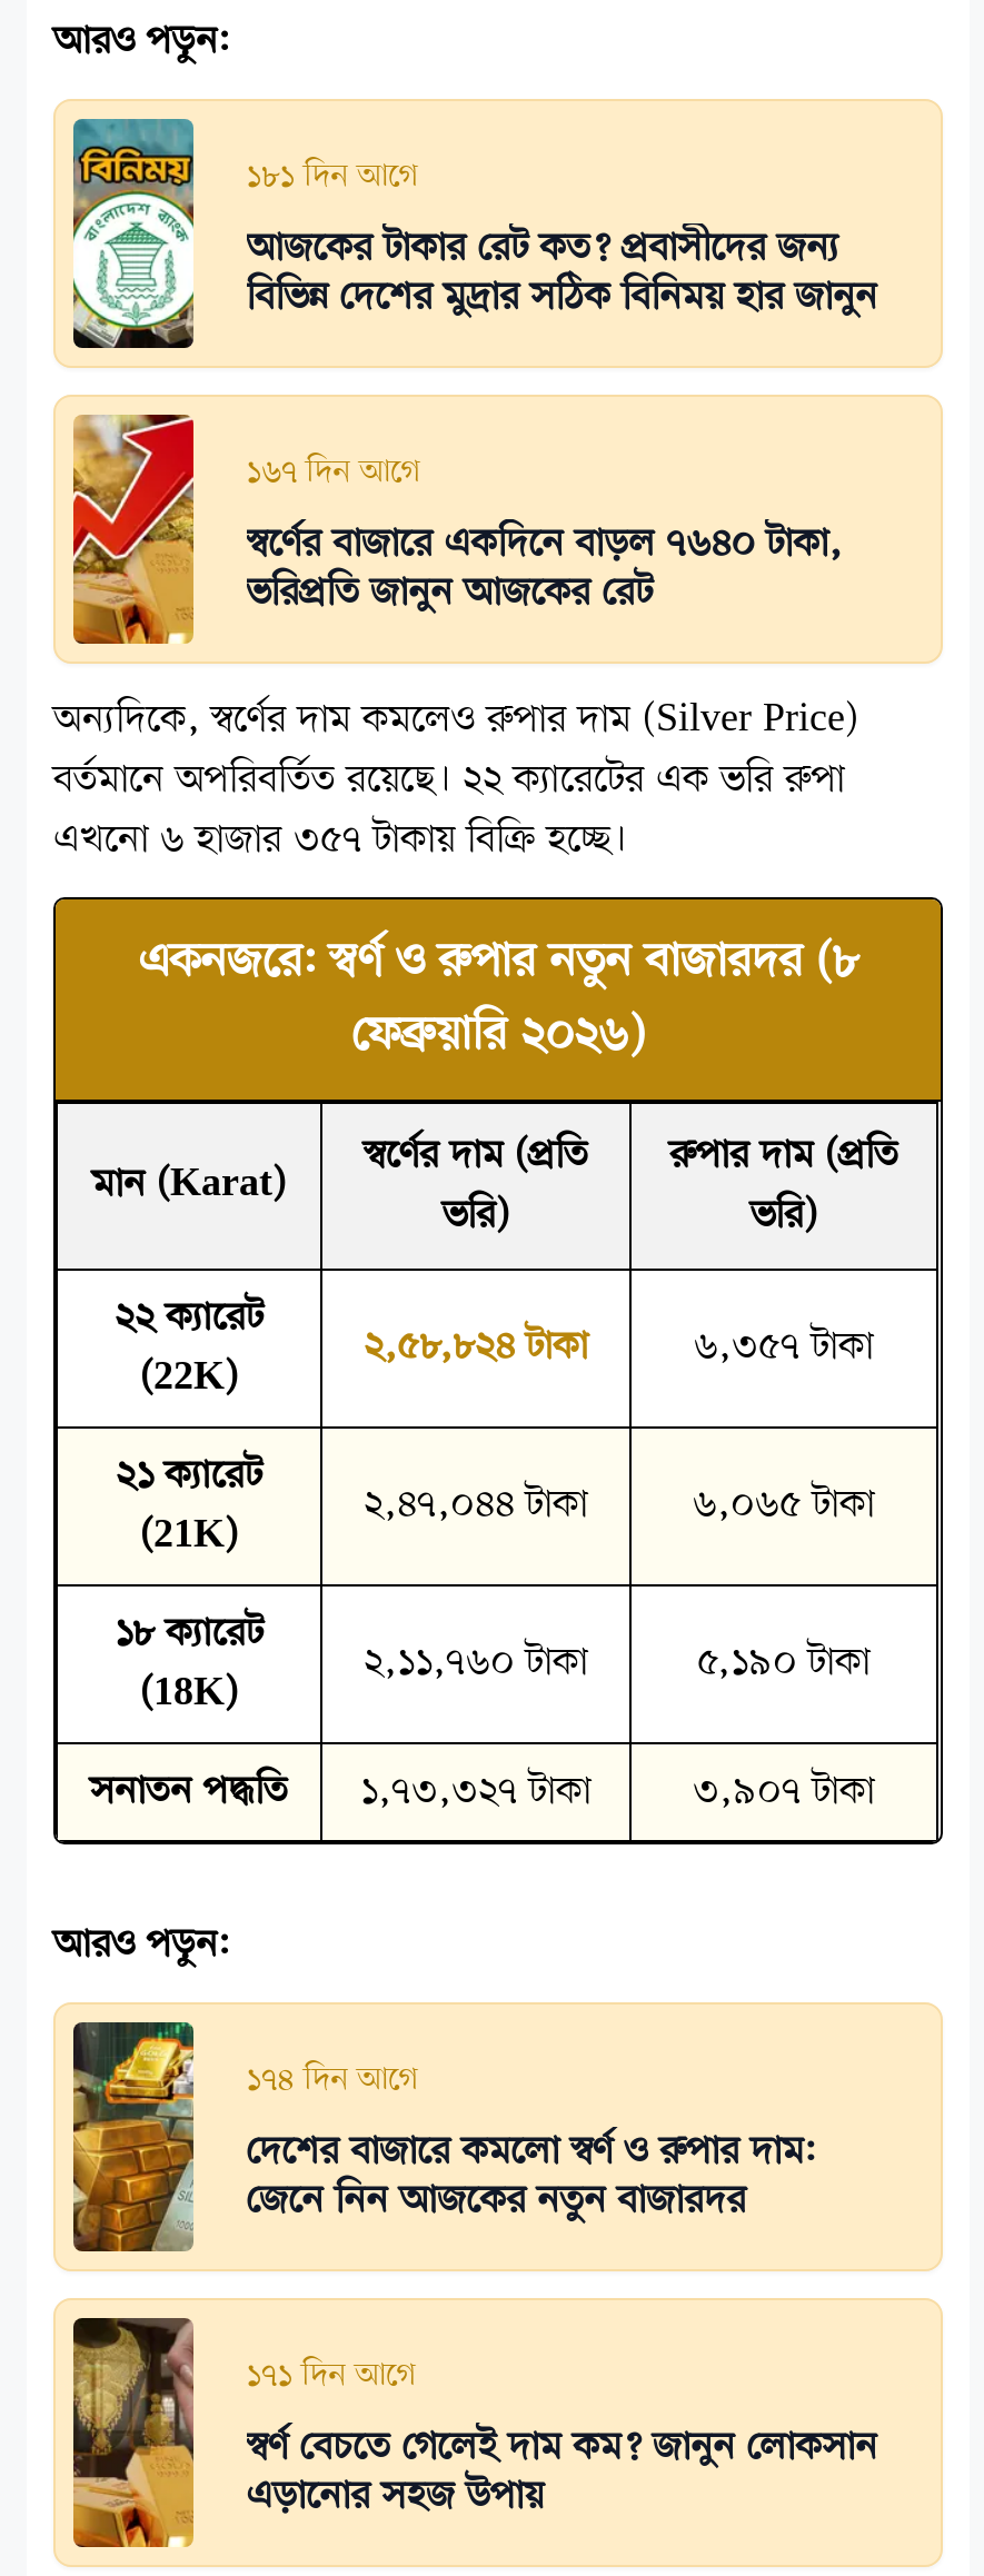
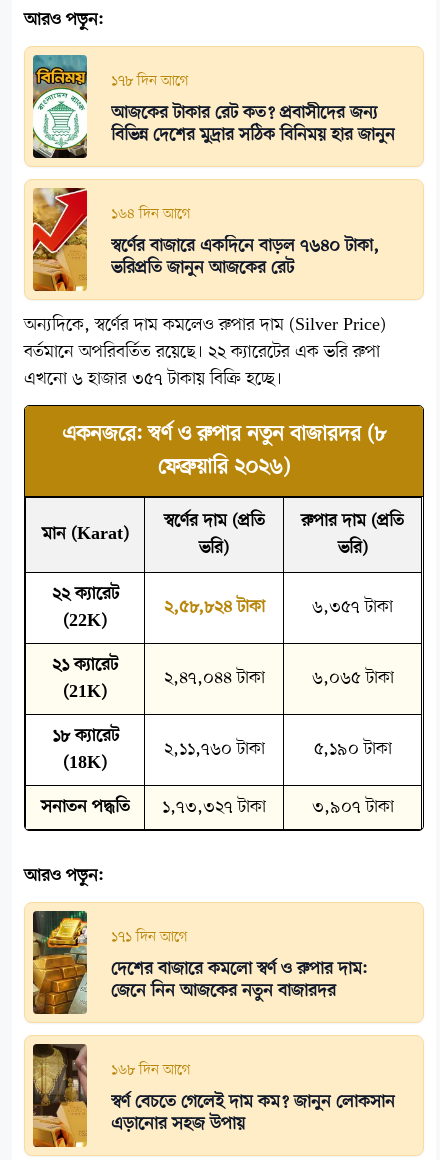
- ১৮১ দিন আগে
+ ১৭৮ দিন আগে

- ১৬৭ দিন আগে
+ ১৬৪ দিন আগে

- ১৭৪ দিন আগে
+ ১৭১ দিন আগে

- ১৭১ দিন আগে
+ ১৬৮ দিন আগে
